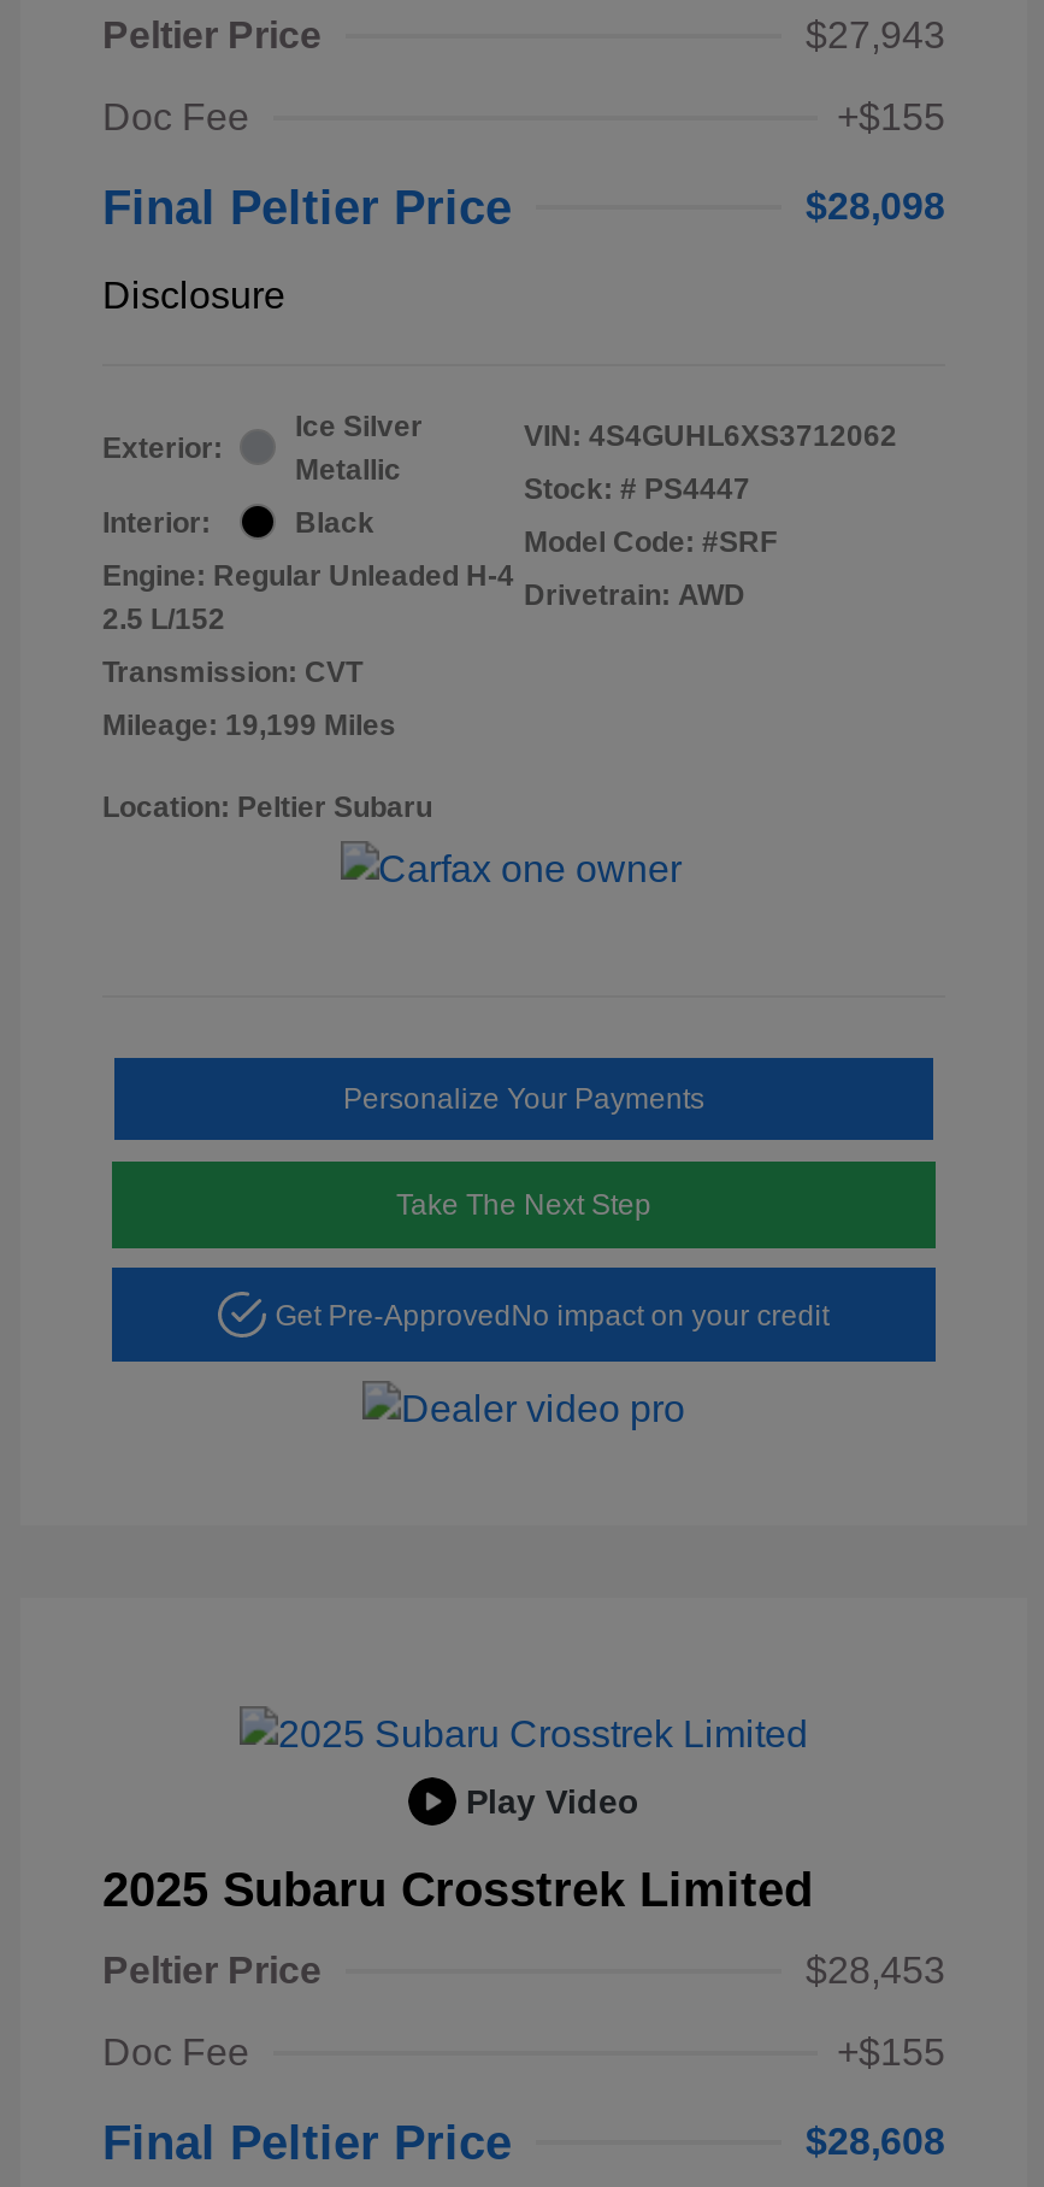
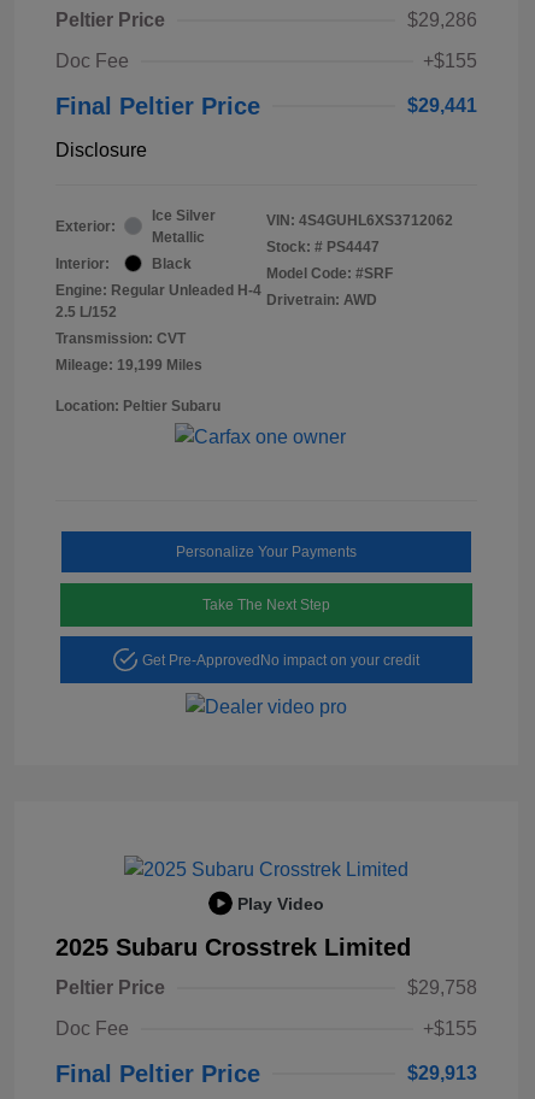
- $27,943
+ $29,286

- $28,098
+ $29,441

- $28,453
+ $29,758

- $28,608
+ $29,913
